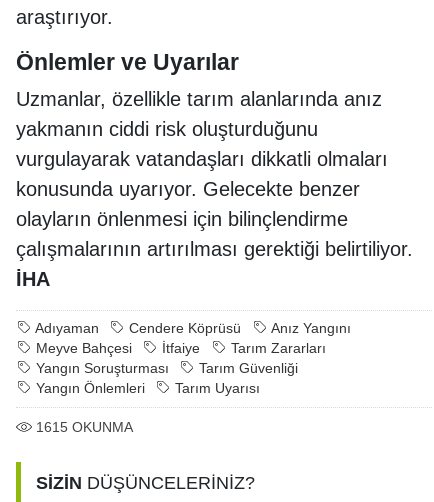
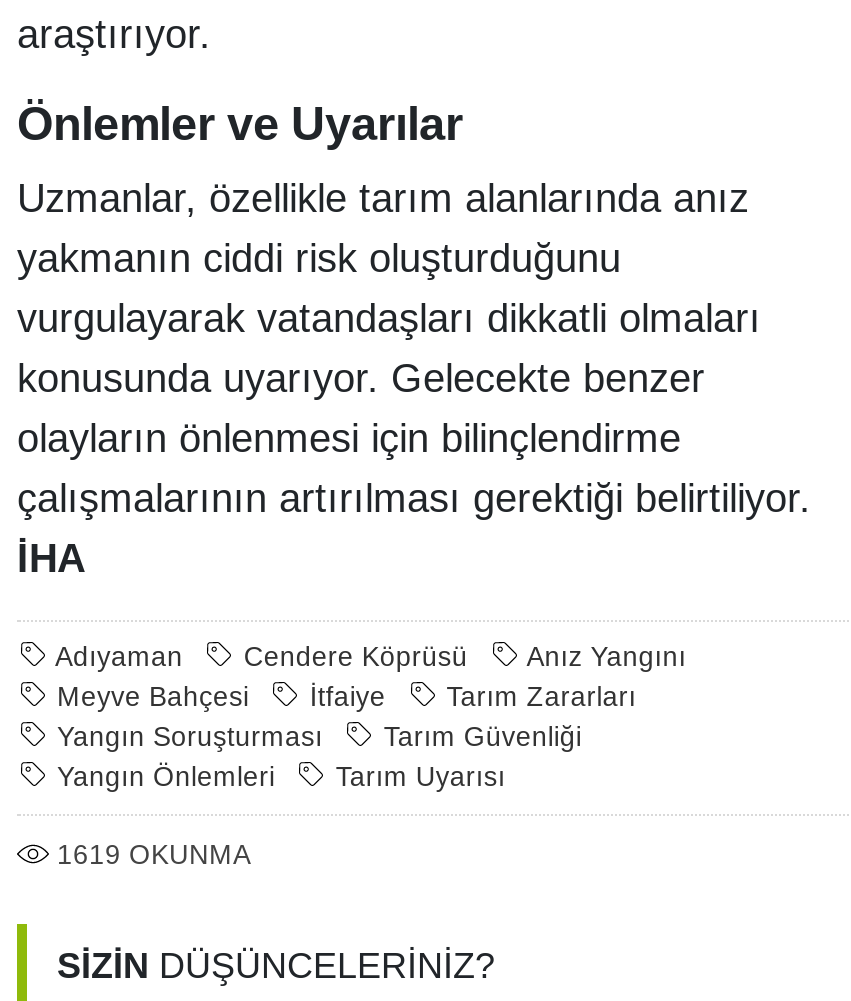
- 1615 OKUNMA
+ 1619 OKUNMA
